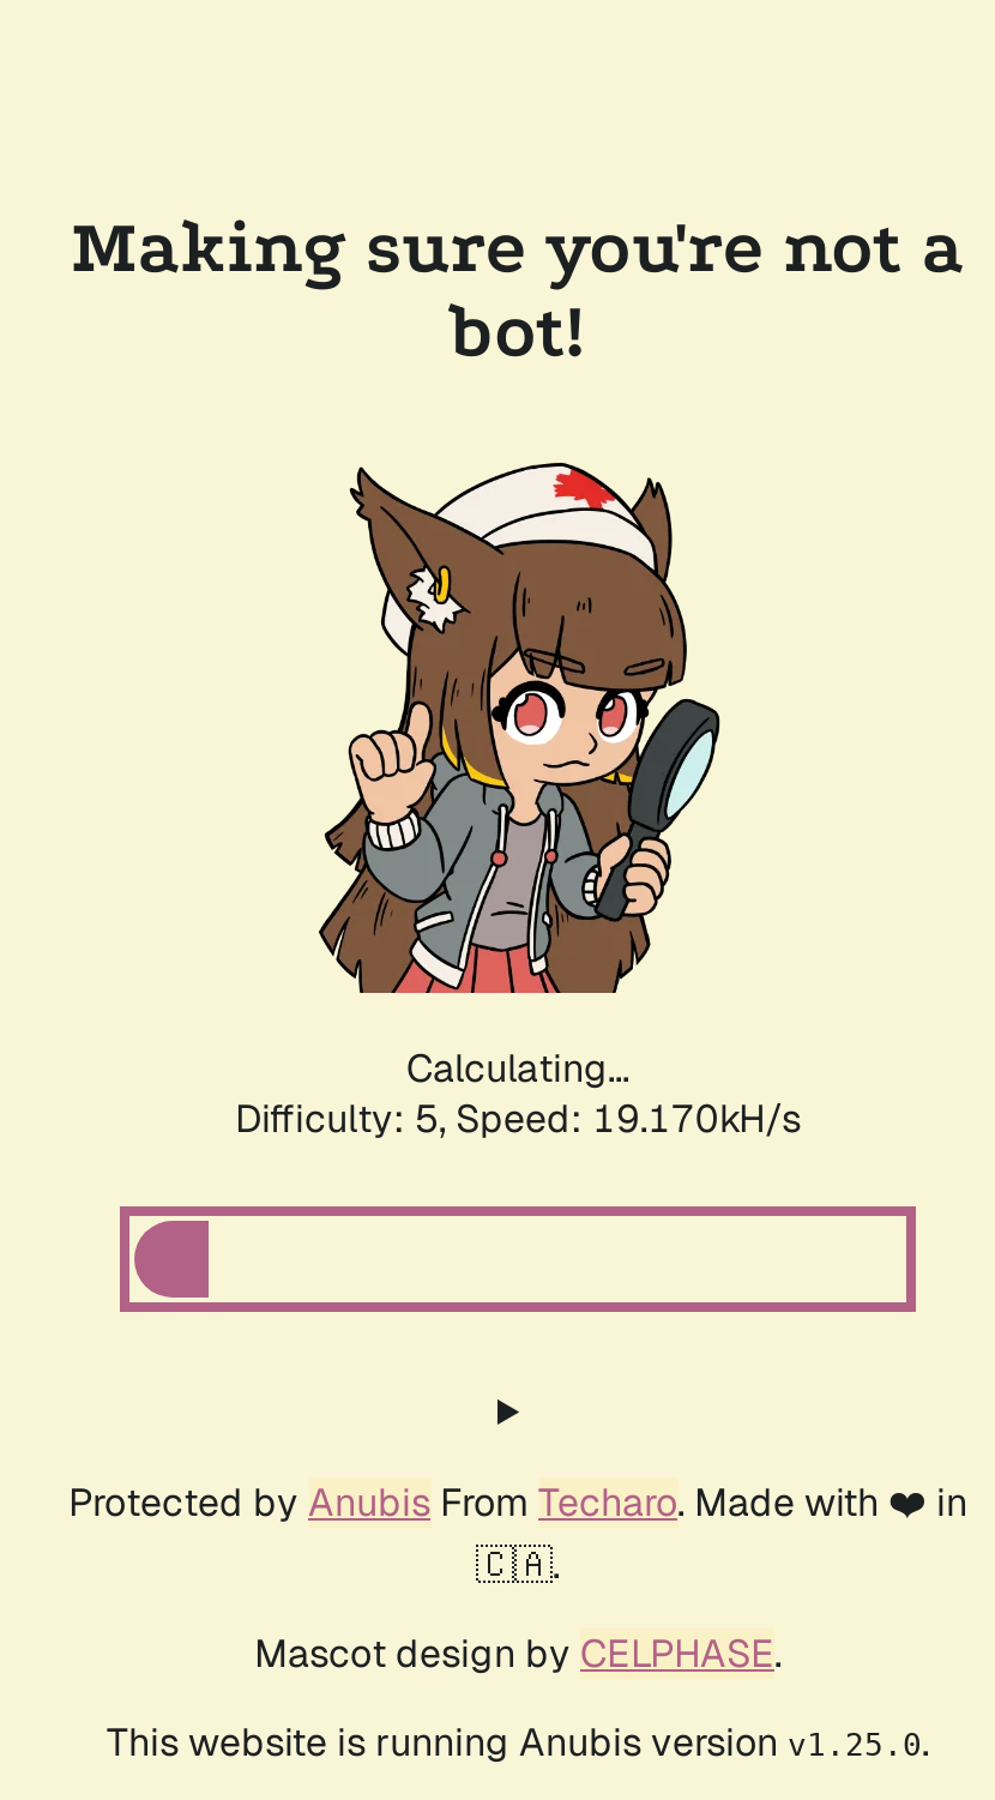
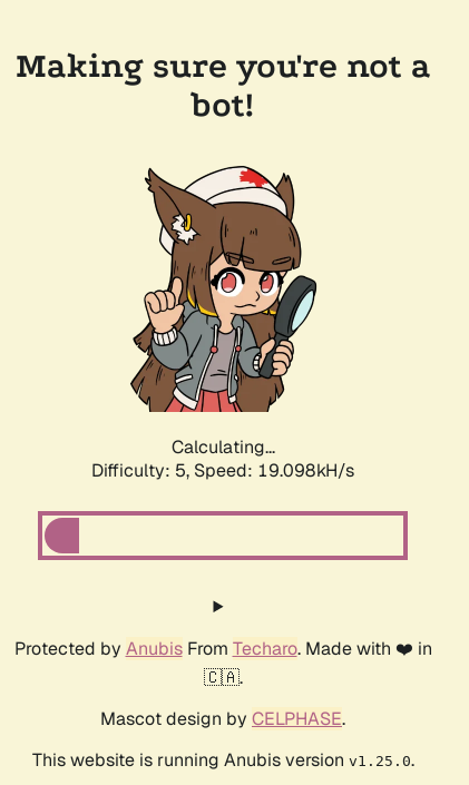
- Difficulty: 5, Speed: 19.170kH/s
+ Difficulty: 5, Speed: 19.098kH/s
